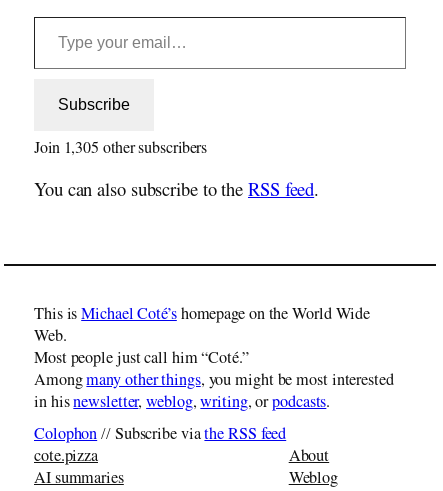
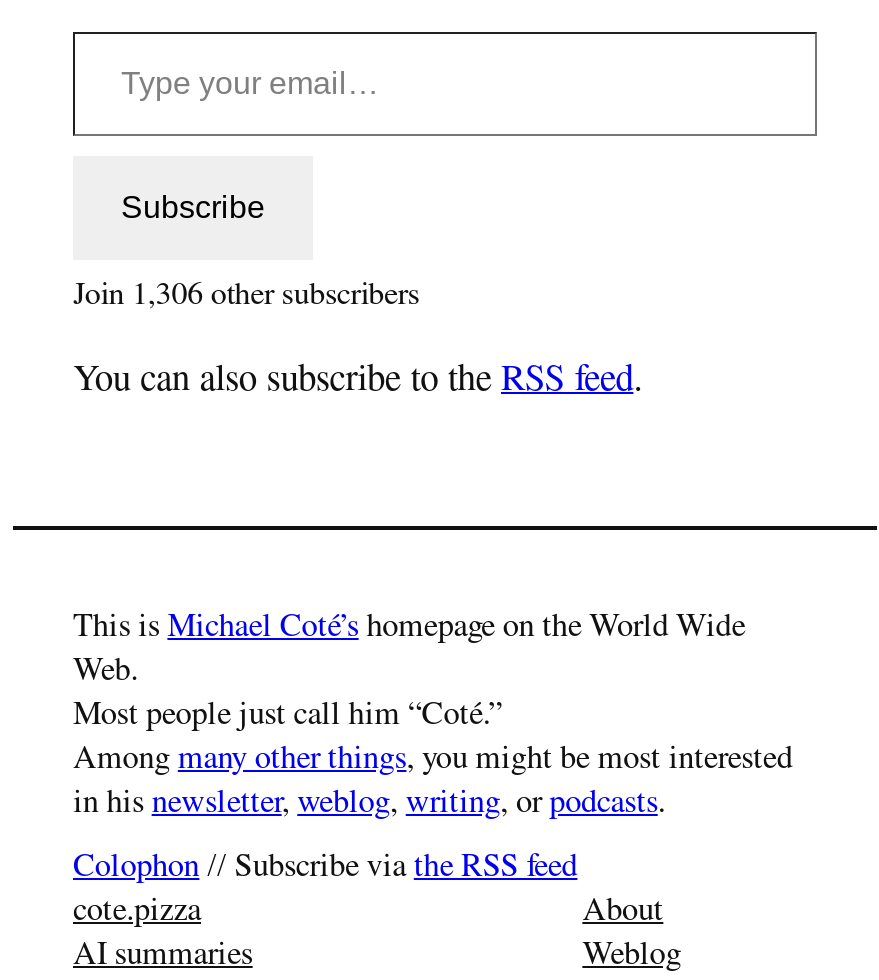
- Join 1,305 other subscribers
+ Join 1,306 other subscribers
